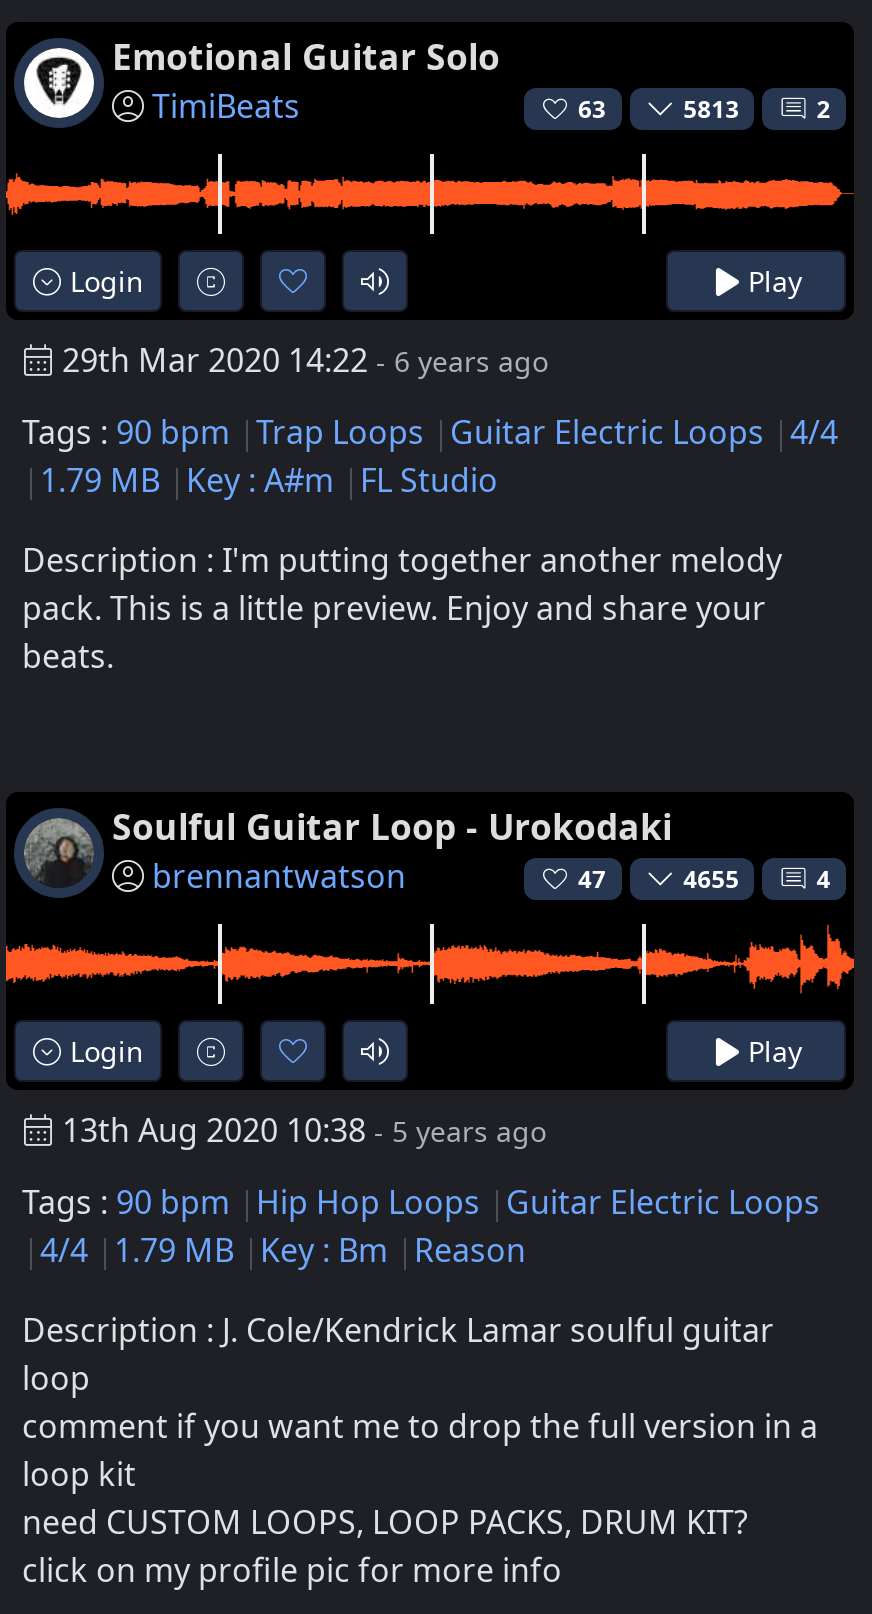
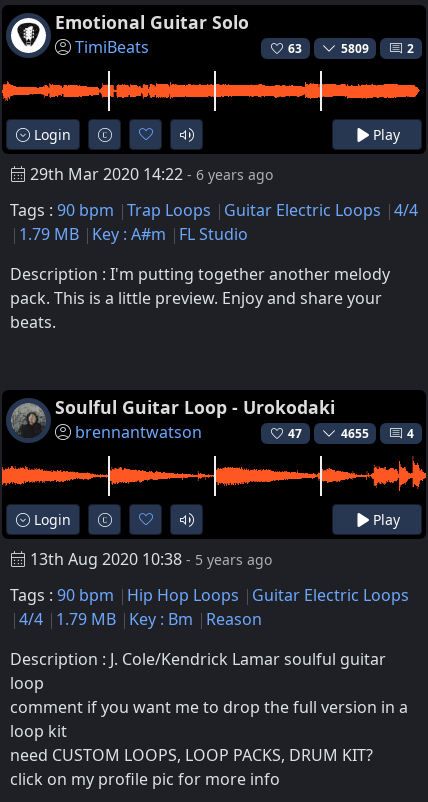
- 5813
+ 5809
